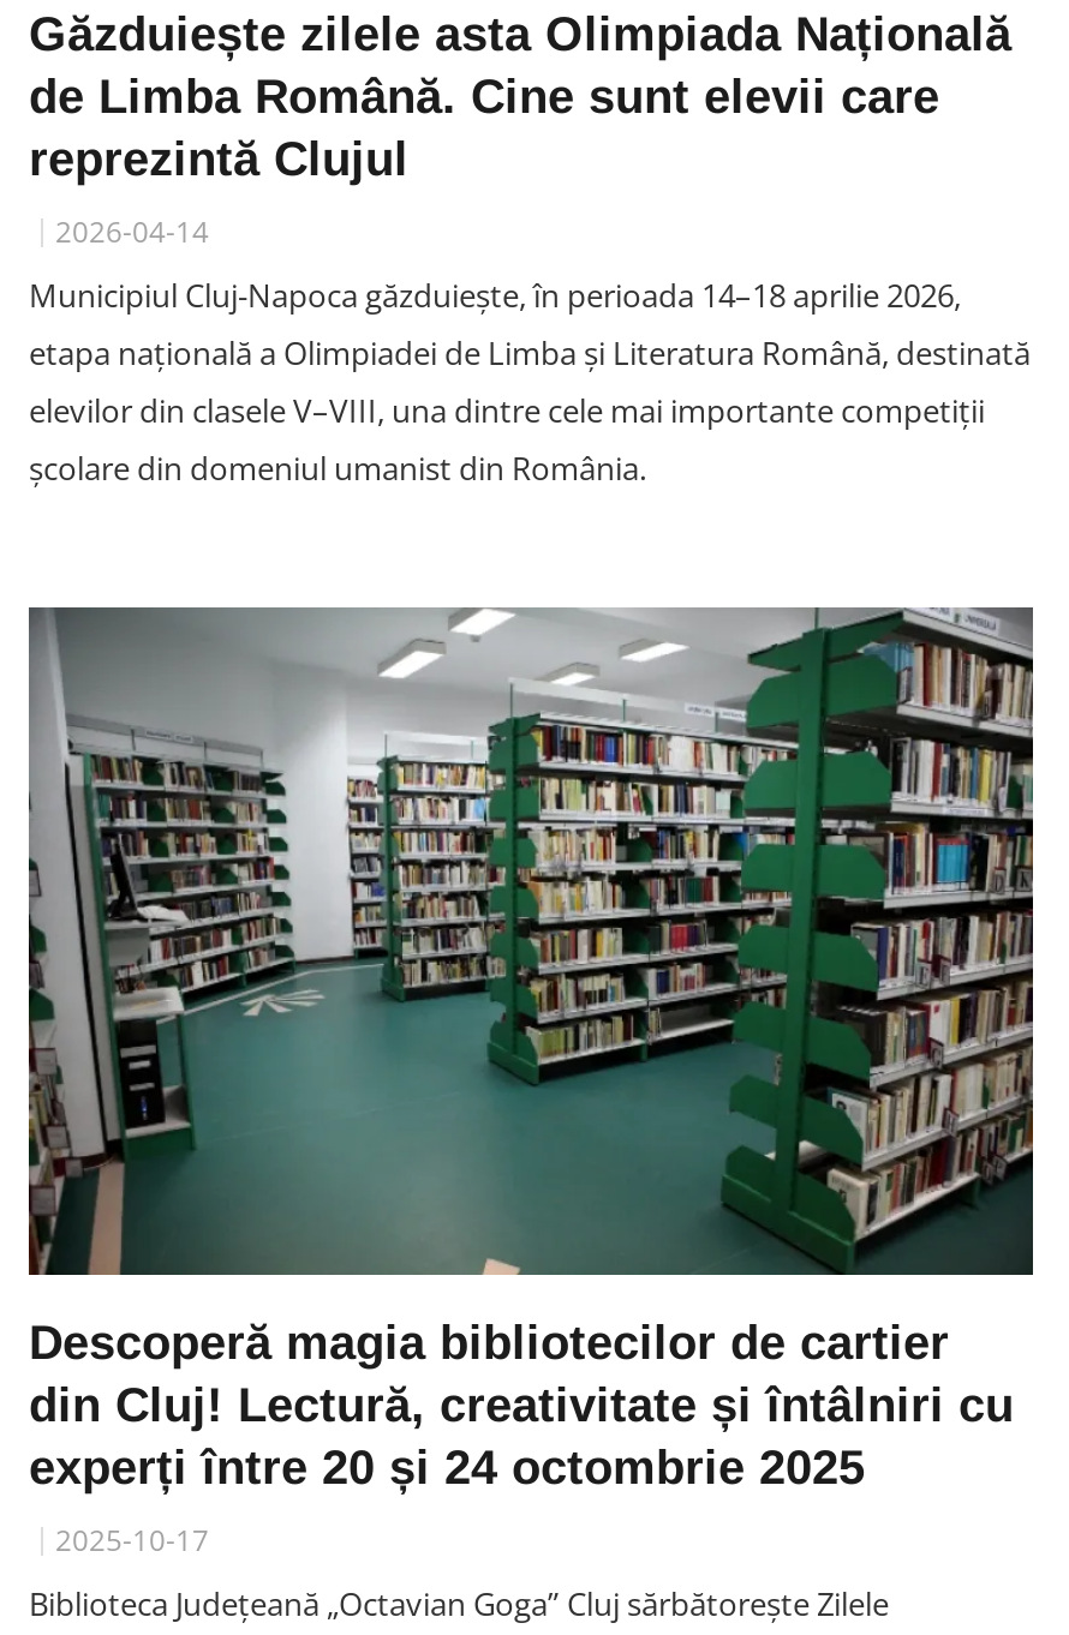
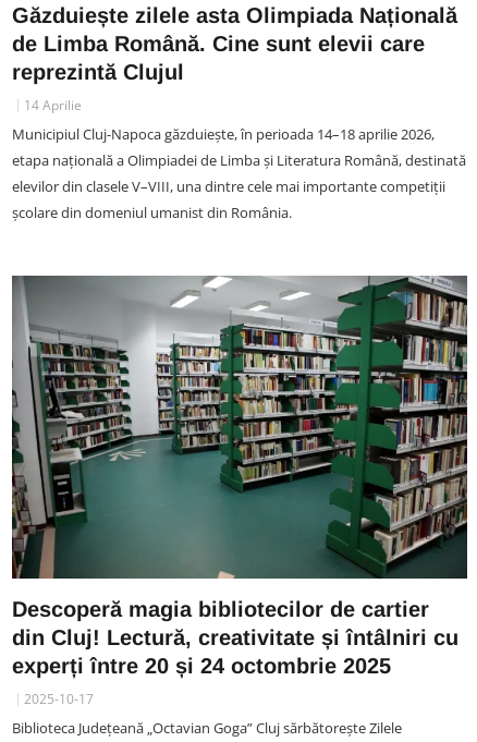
- 2026-04-14
+ 14 Aprilie
